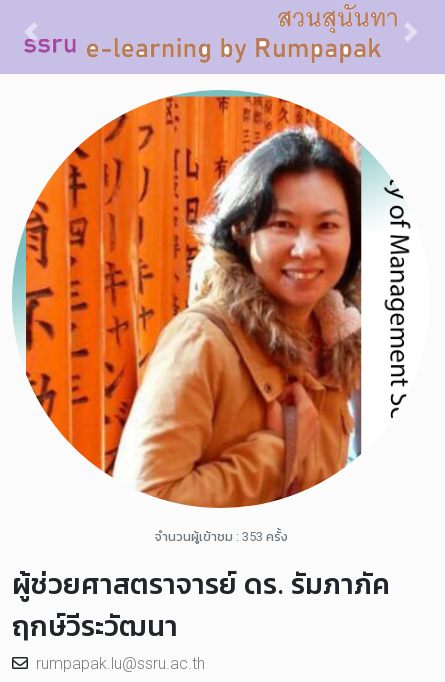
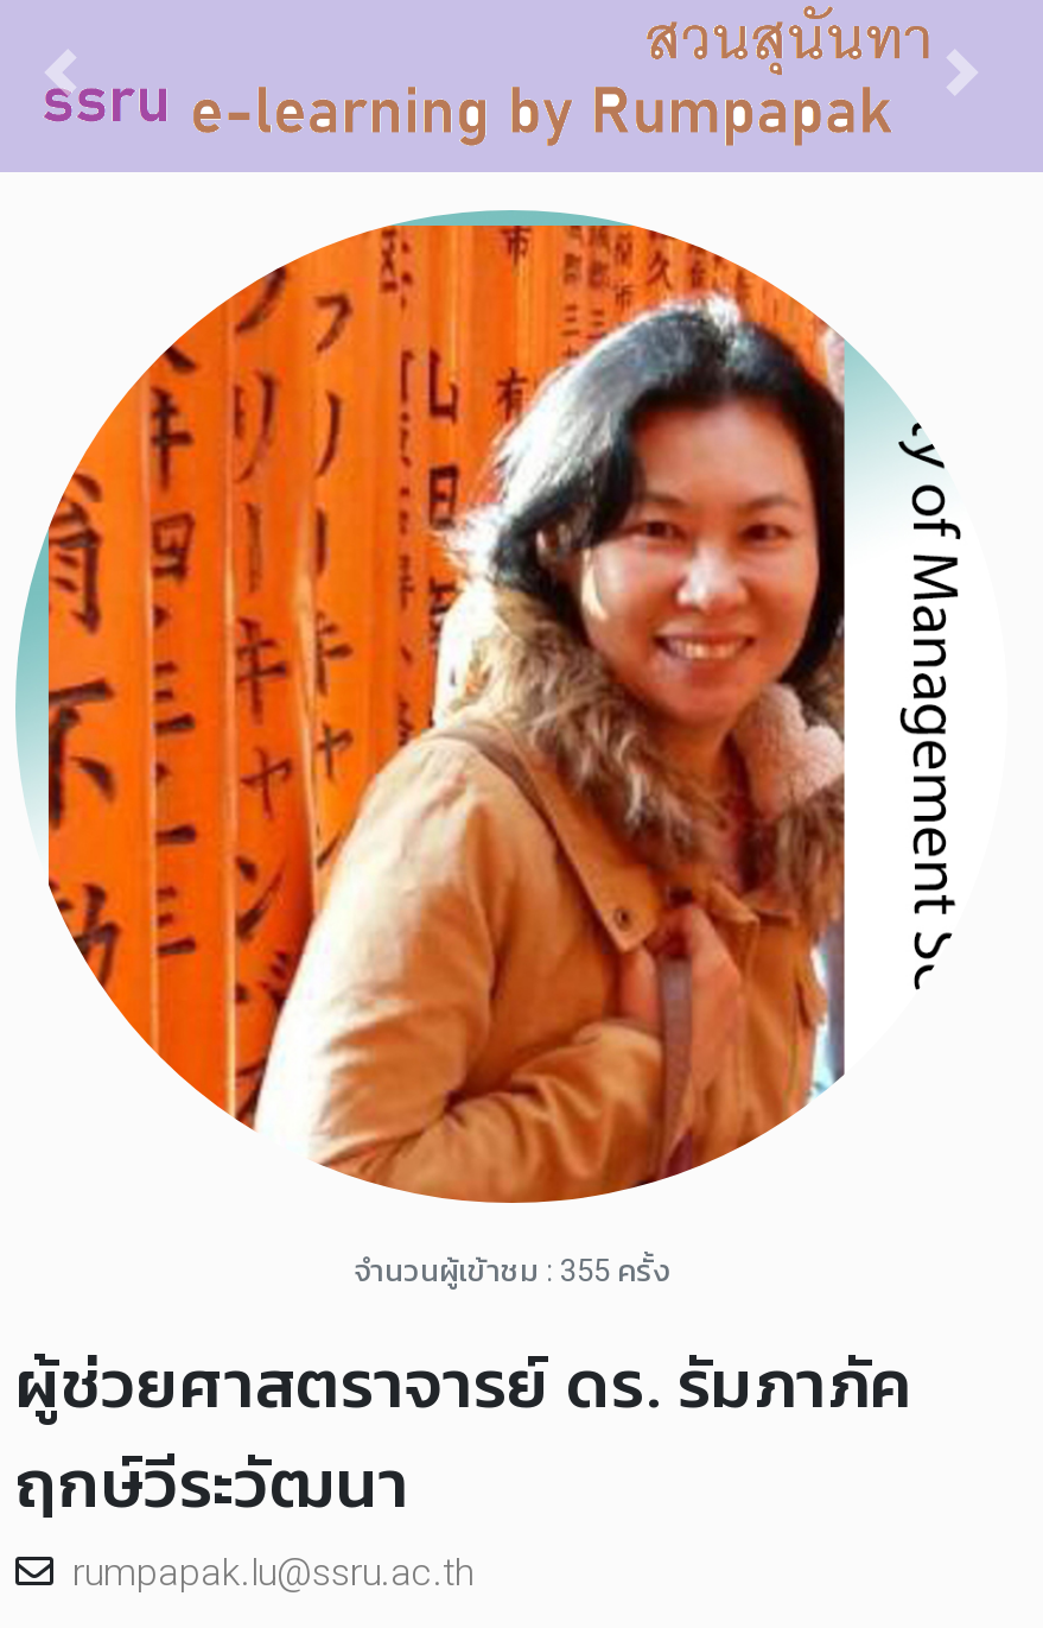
- จำนวนผู้เข้าชม : 353 ครั้ง
+ จำนวนผู้เข้าชม : 355 ครั้ง
